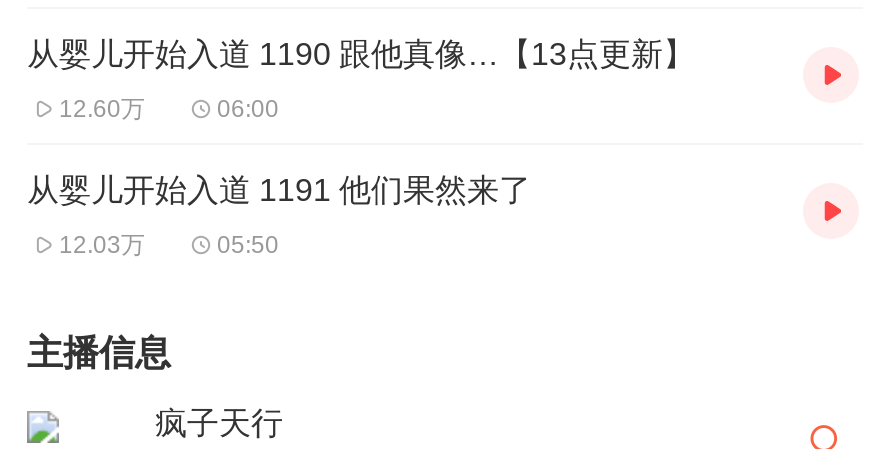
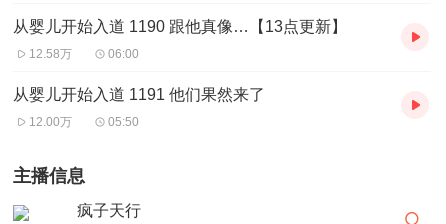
- 12.60万
+ 12.58万

- 12.03万
+ 12.00万
